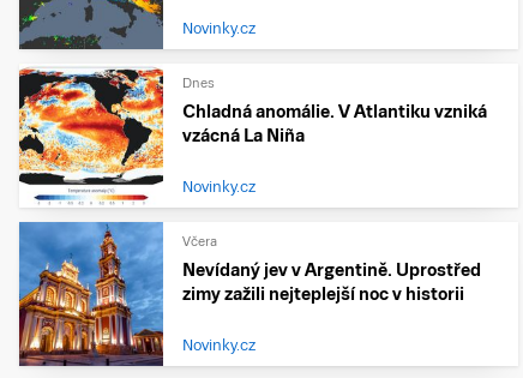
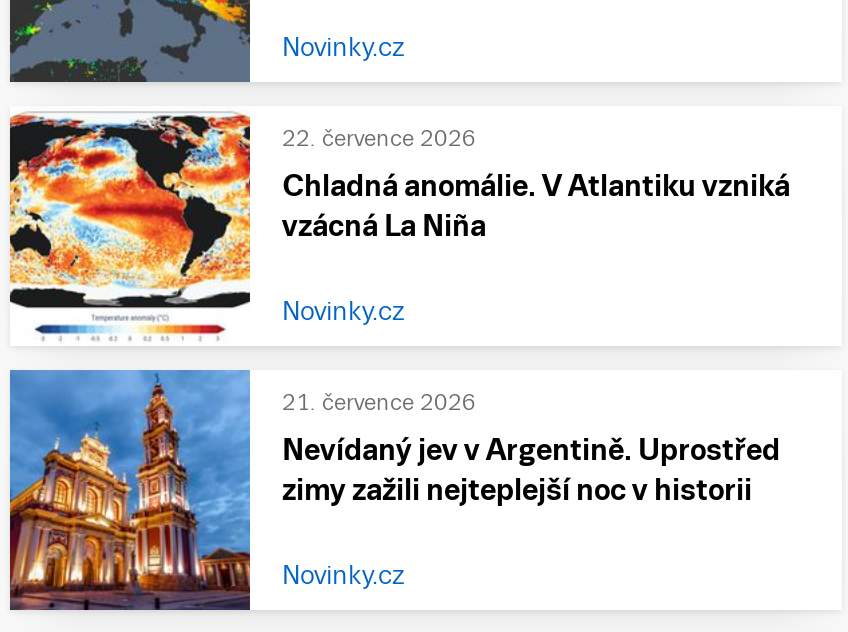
- Dnes
+ 22. července 2026

- Včera
+ 21. července 2026
